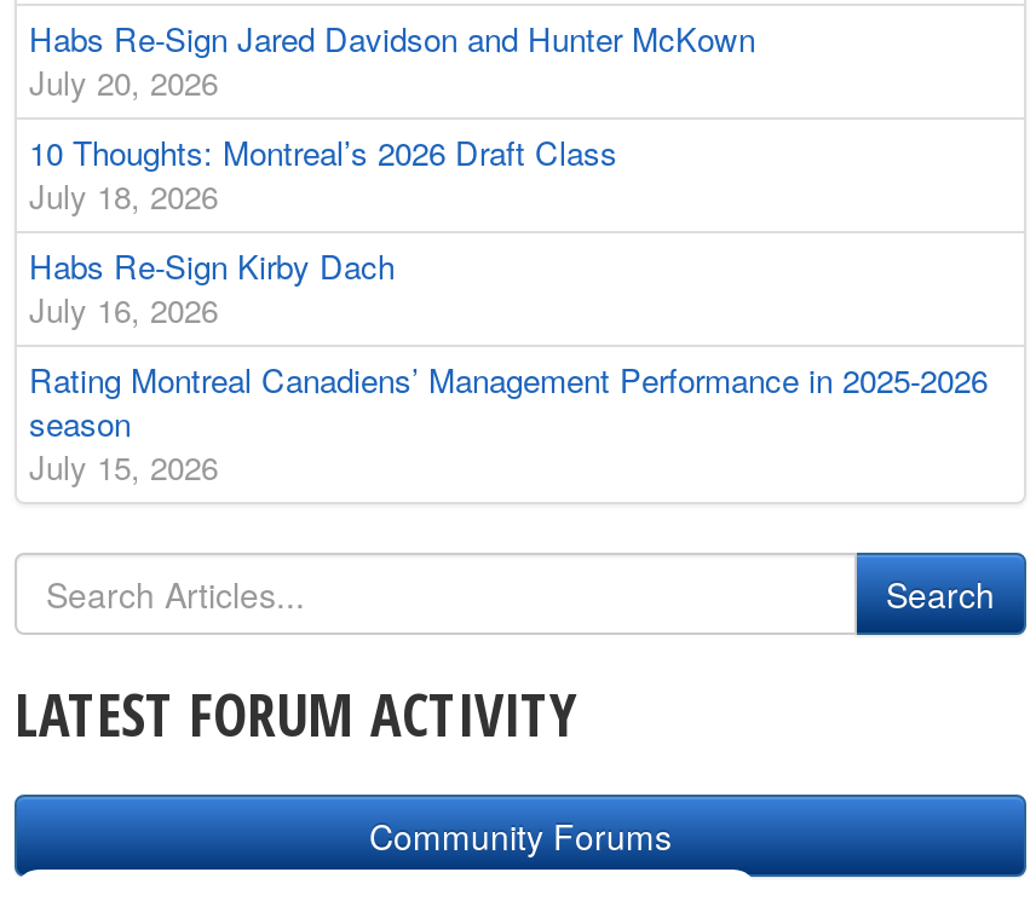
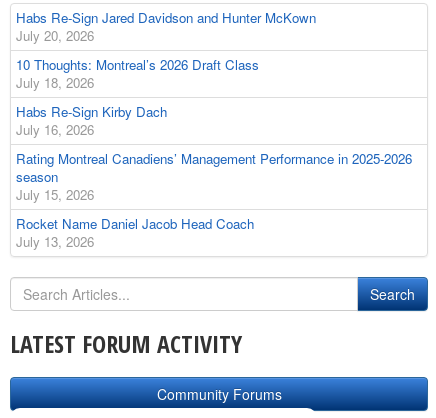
+ Rocket Name Daniel Jacob Head Coach
+ July 13, 2026
